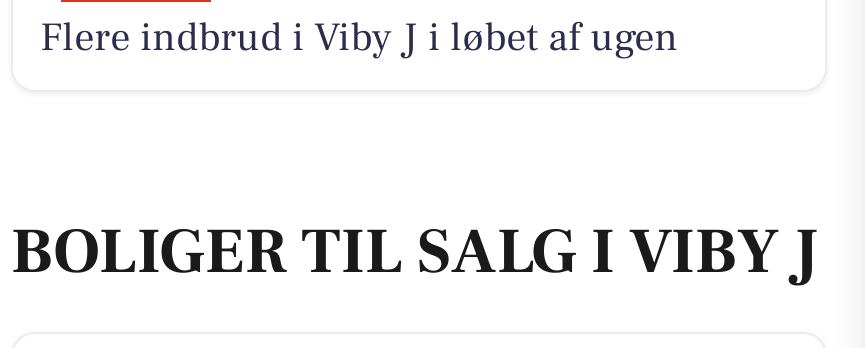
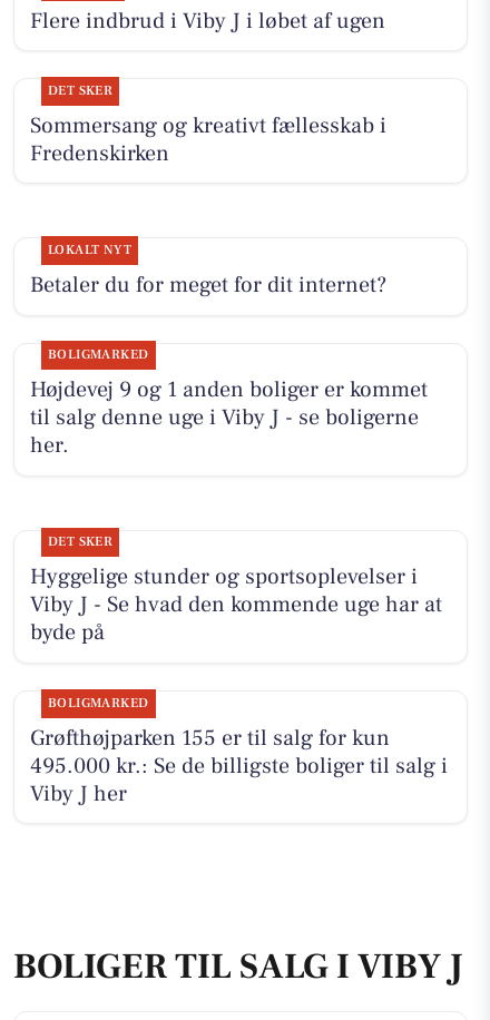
+ DET SKER
+ Sommersang og kreativt fællesskab i
+ Fredenskirken

+ LOKALT NYT
+ Betaler du for meget for dit internet?
+ BOLIGMARKED
+ Højdevej 9 og 1 anden boliger er kommet
+ til salg denne uge i Viby J - se boligerne
+ her.

+ DET SKER
+ Hyggelige stunder og sportsoplevelser i
+ Viby J - Se hvad den kommende uge har at
+ byde på
+ BOLIGMARKED
+ Grøfthøjparken 155 er til salg for kun
+ 495.000 kr.: Se de billigste boliger til salg i
+ Viby J her
